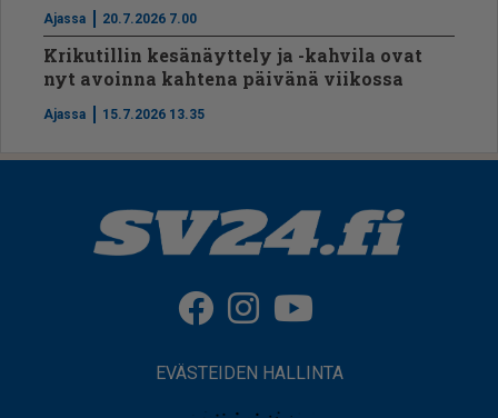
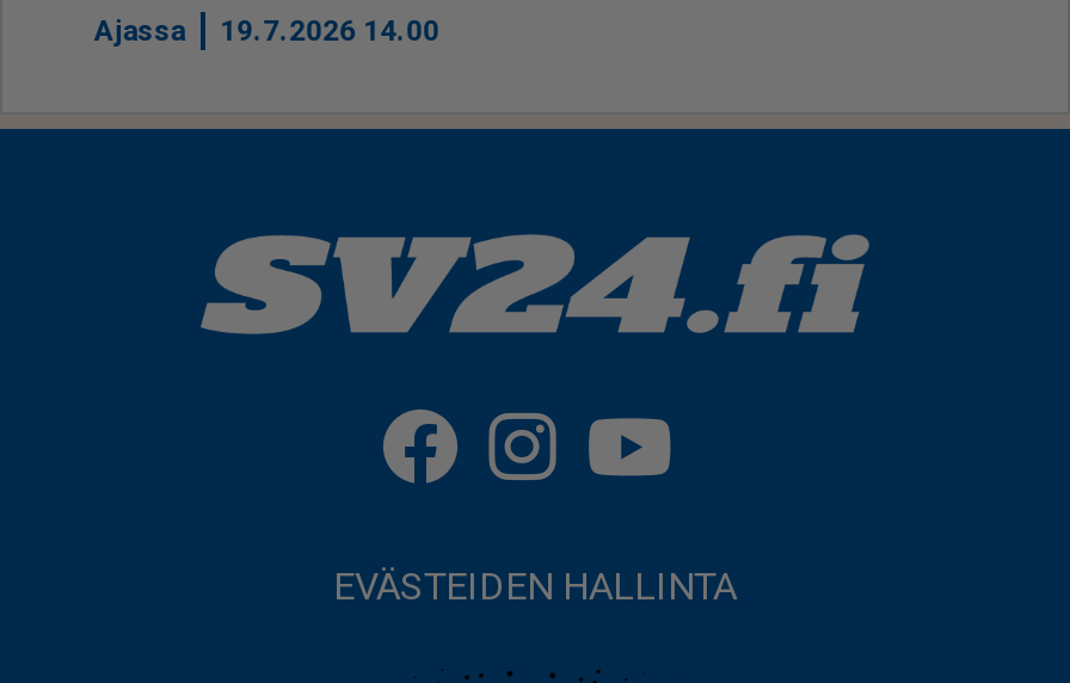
- 20.7.2026 7.00
- Krikutillin kesänäyttely ja -kahvila ovat
- nyt avoinna kahtena päivänä viikossa
- Ajassa
- 15.7.2026 13.35
+ 19.7.2026 14.00
